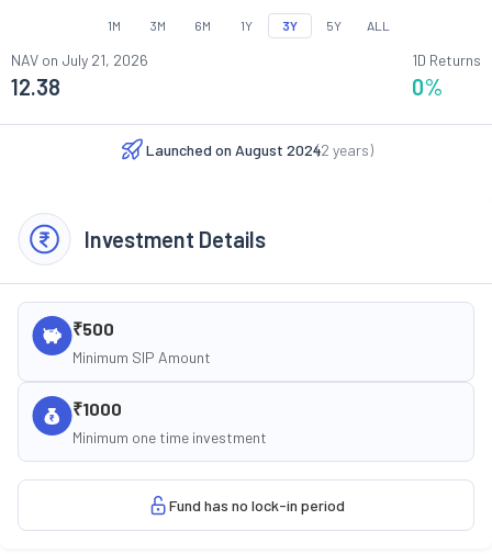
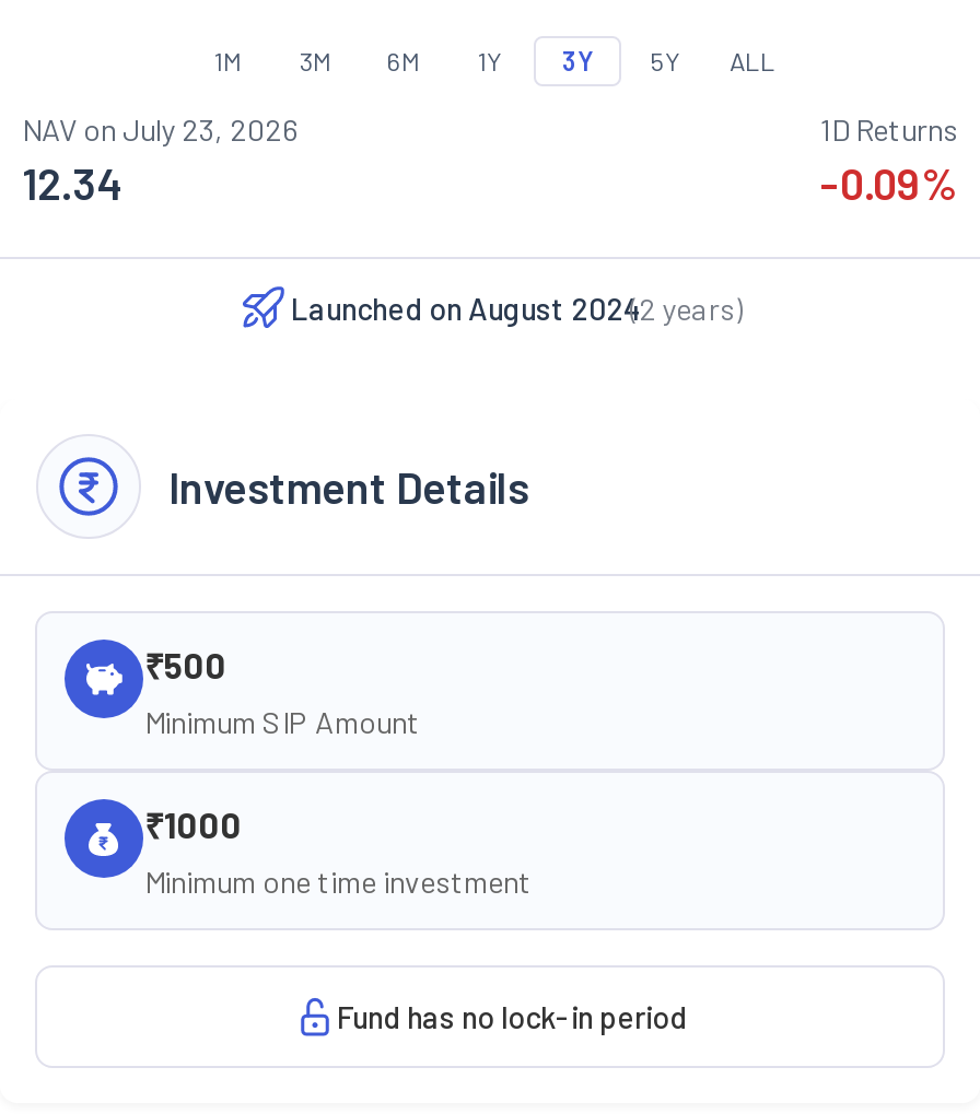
- NAV on July 21, 2026
+ NAV on July 23, 2026

- 12.38
+ 12.34

- 0%
+ -0.09%
